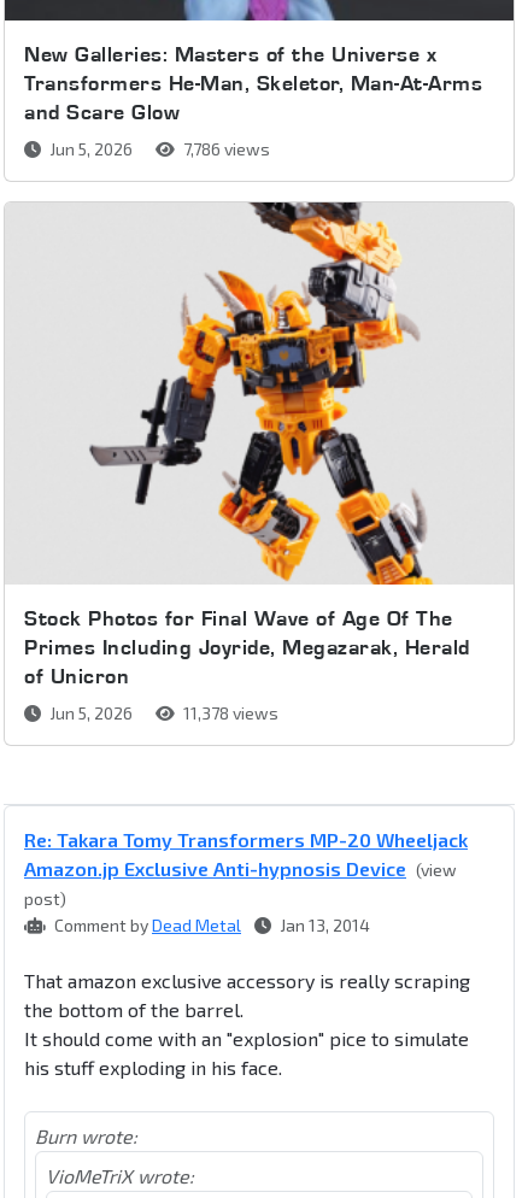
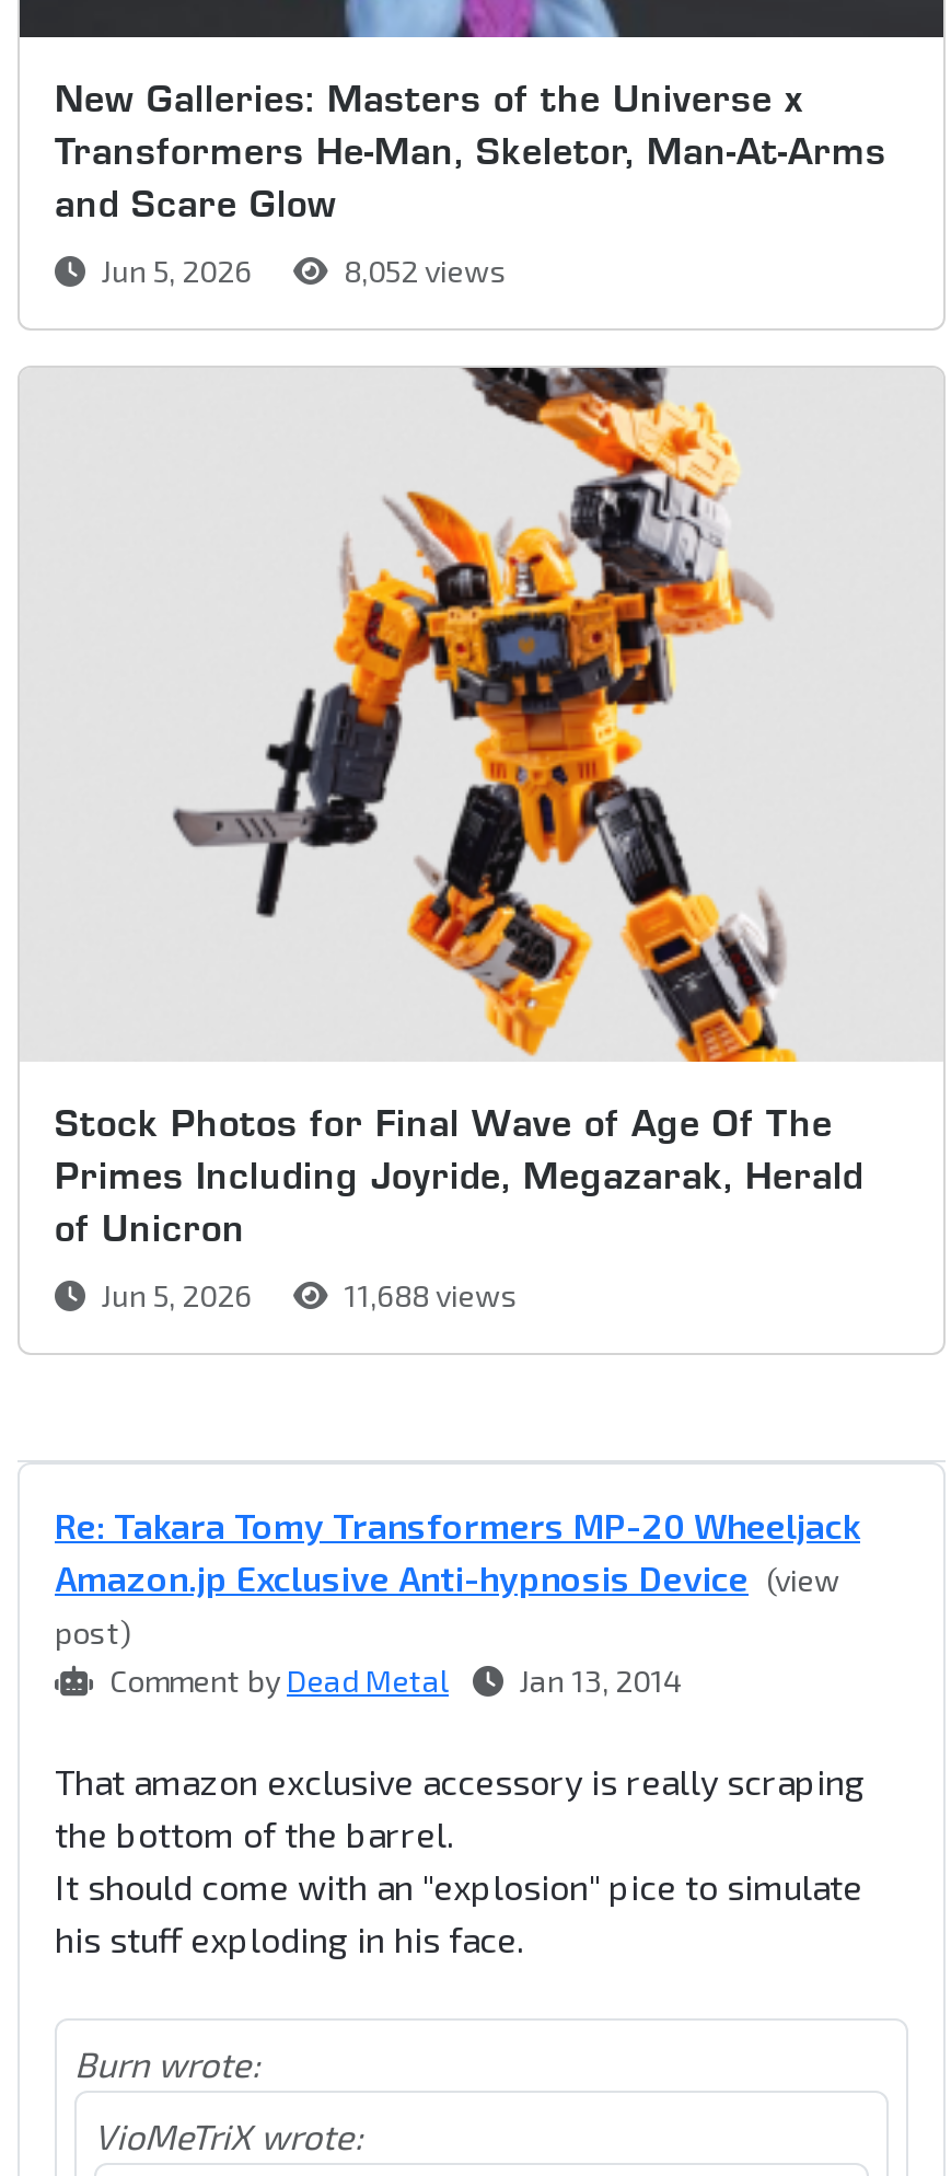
- 7,786 views
+ 8,052 views

- 11,378 views
+ 11,688 views
